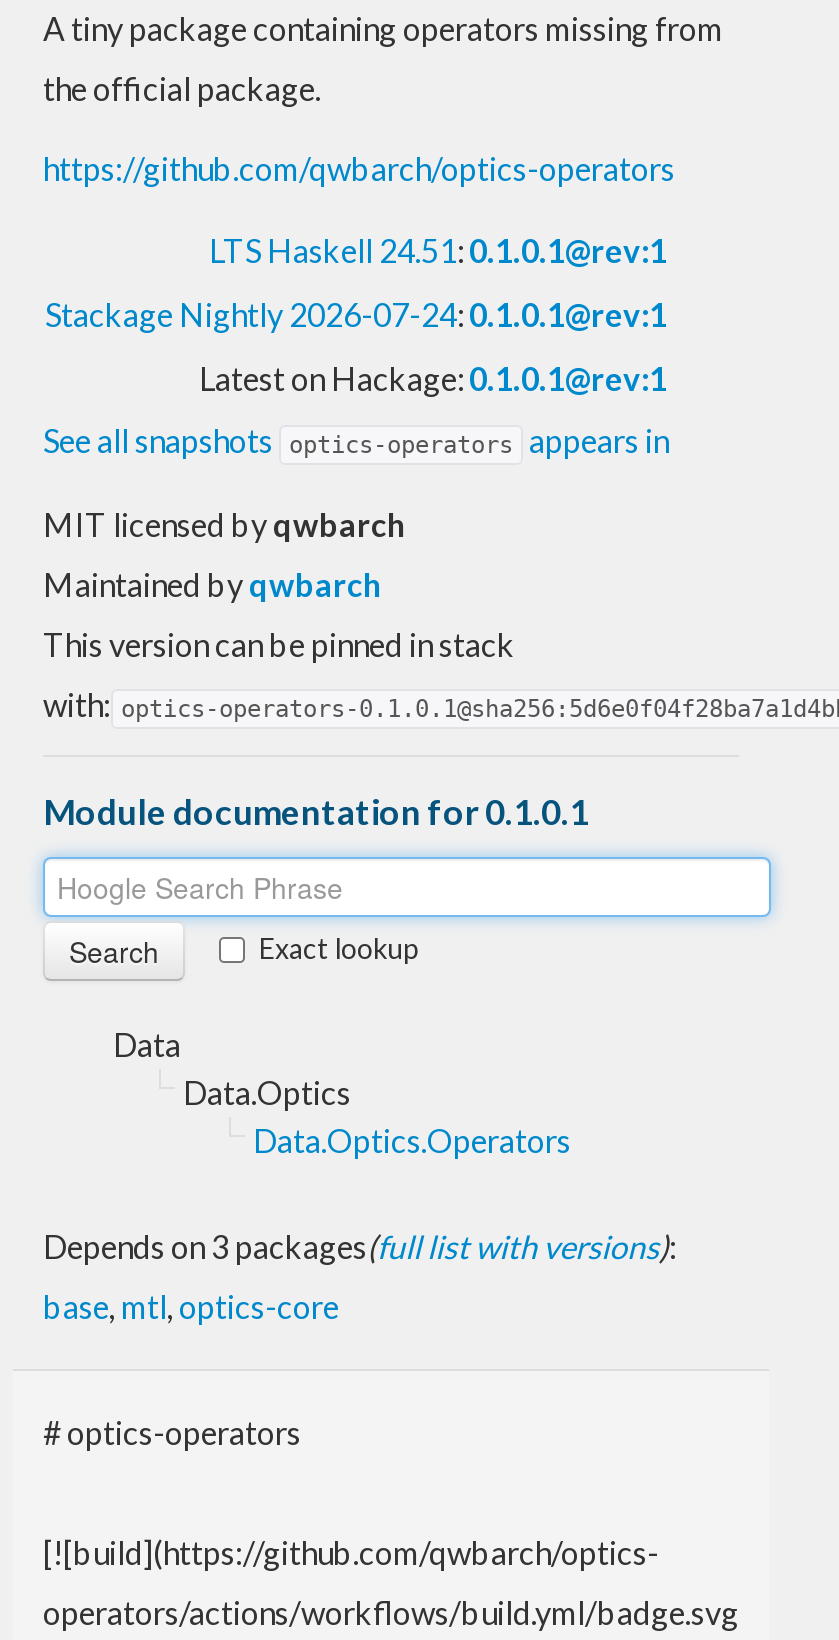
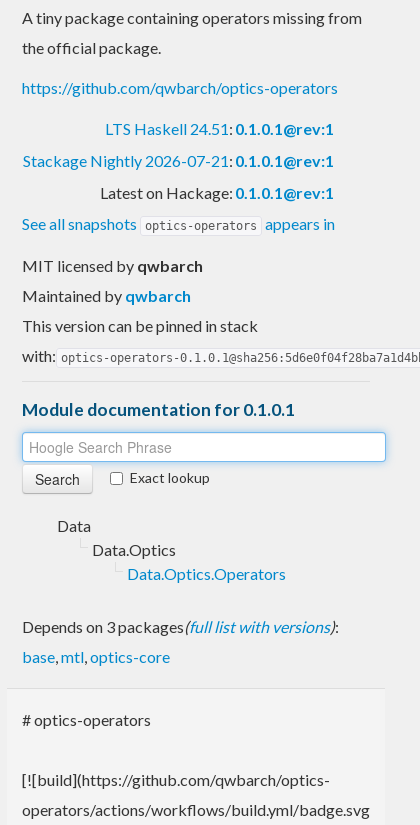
- Stackage Nightly 2026-07-24: 0.1.0.1@rev:1
+ Stackage Nightly 2026-07-21: 0.1.0.1@rev:1
